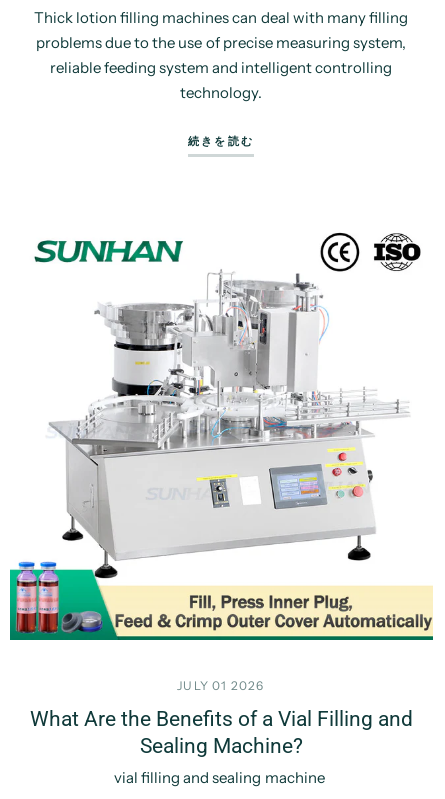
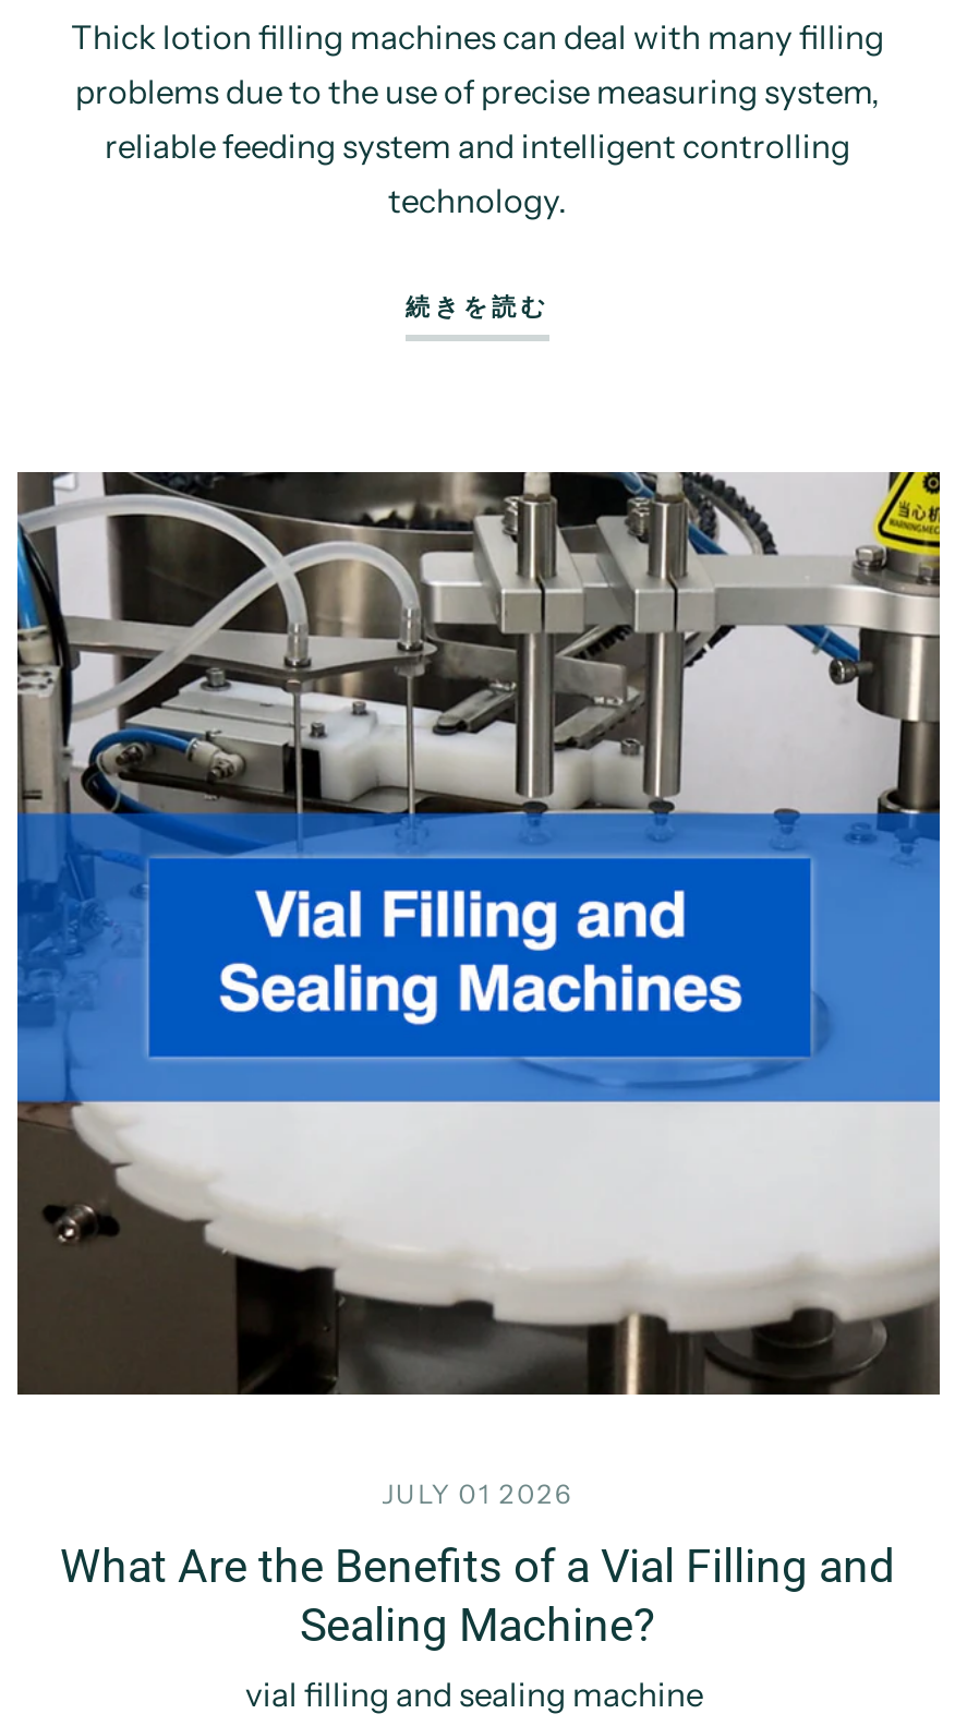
- [image]
+ [image]
